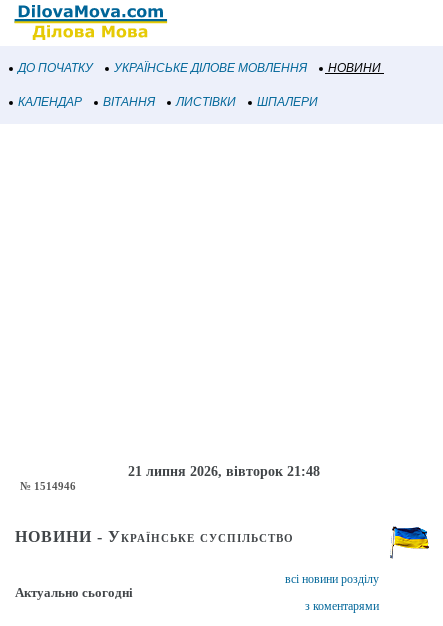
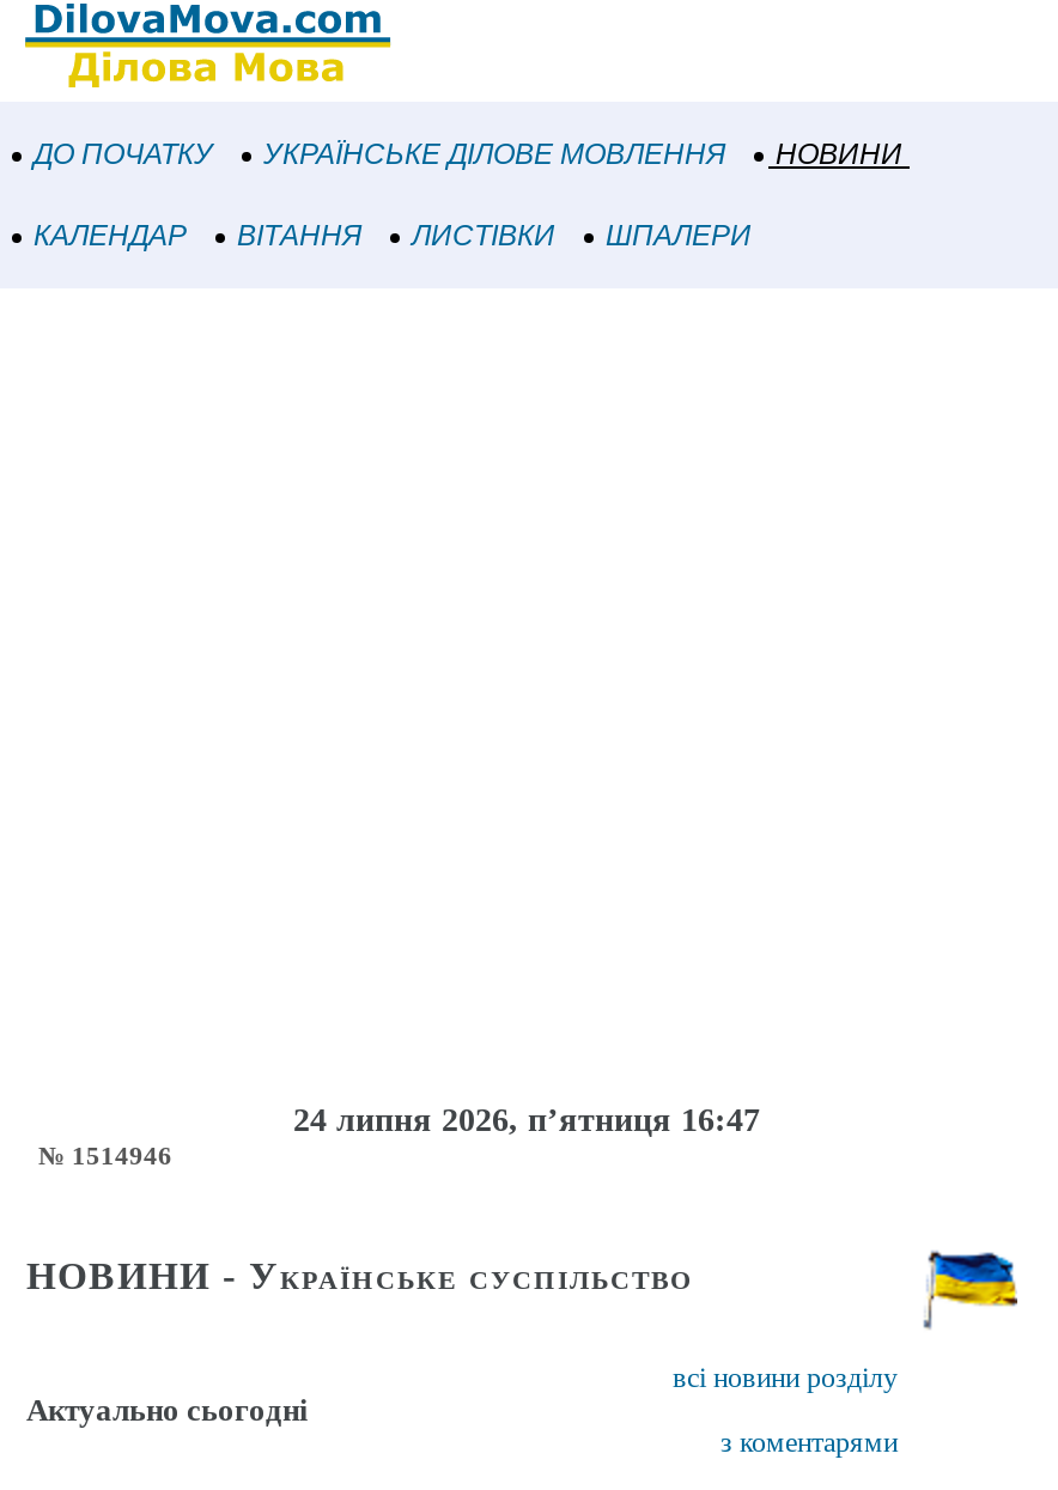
- 21 липня 2026, вівторок 21:48
+ 24 липня 2026, п’ятниця 16:47
